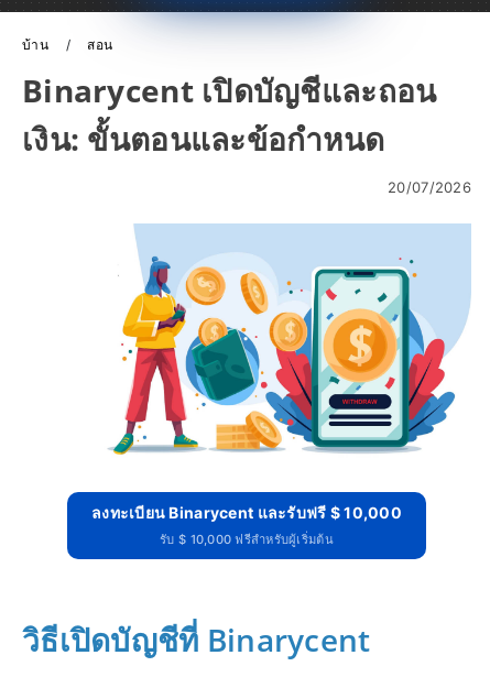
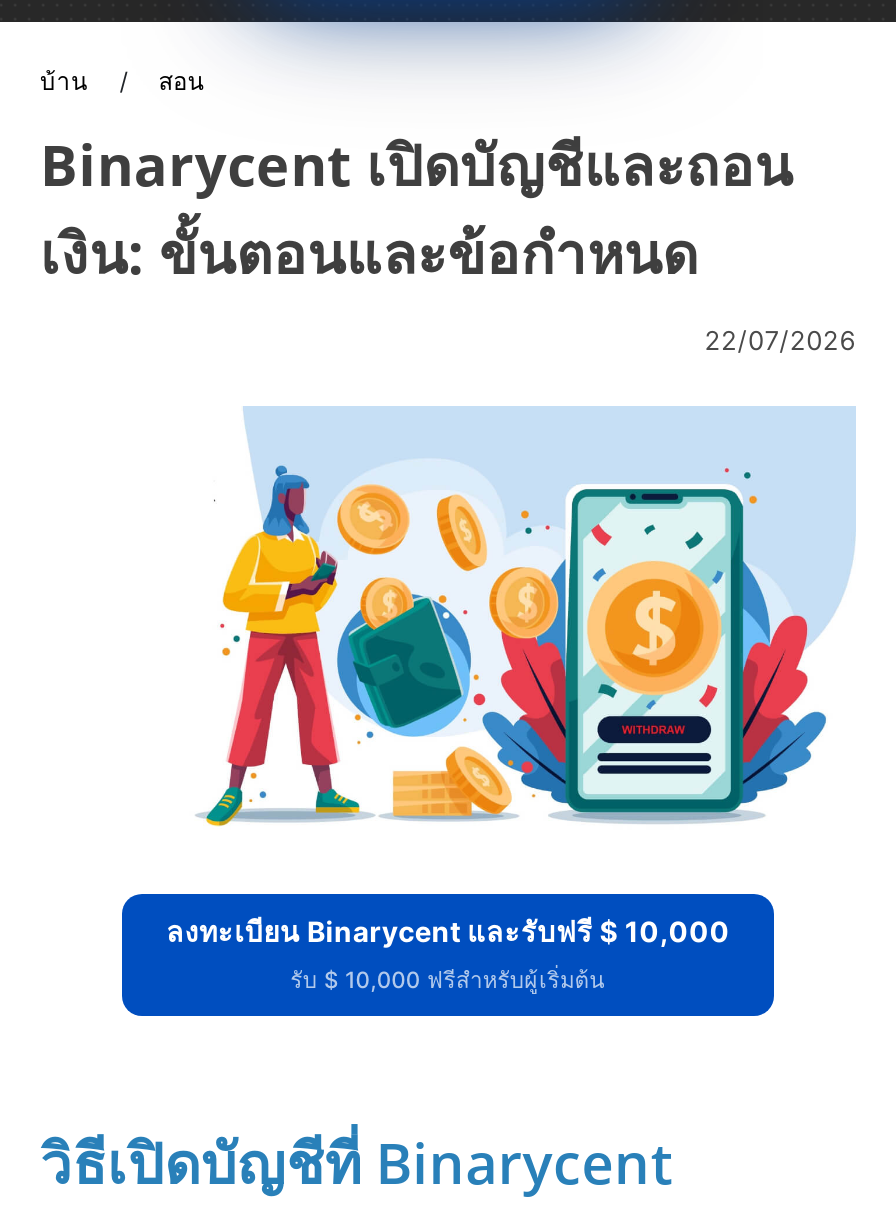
- 20/07/2026
+ 22/07/2026
